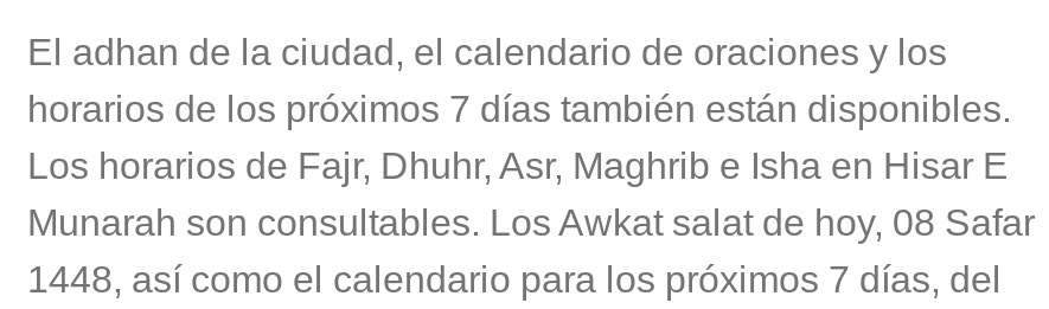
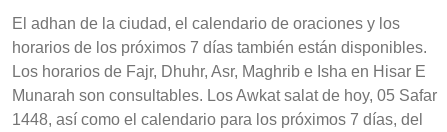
- Munarah son consultables. Los Awkat salat de hoy, 08 Safar
+ Munarah son consultables. Los Awkat salat de hoy, 05 Safar
